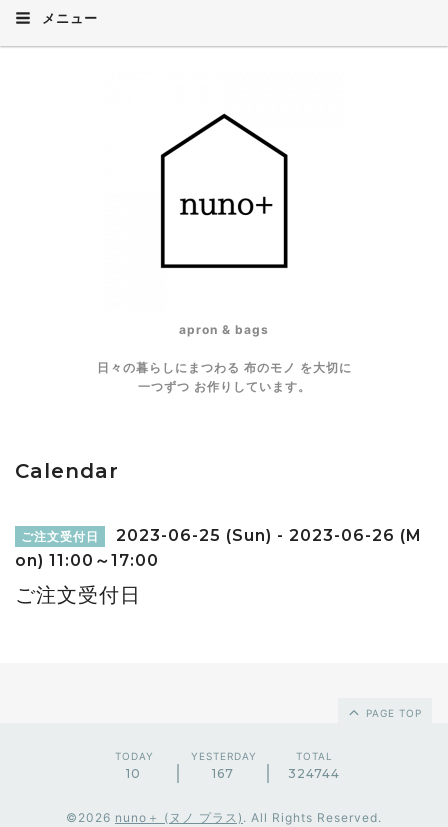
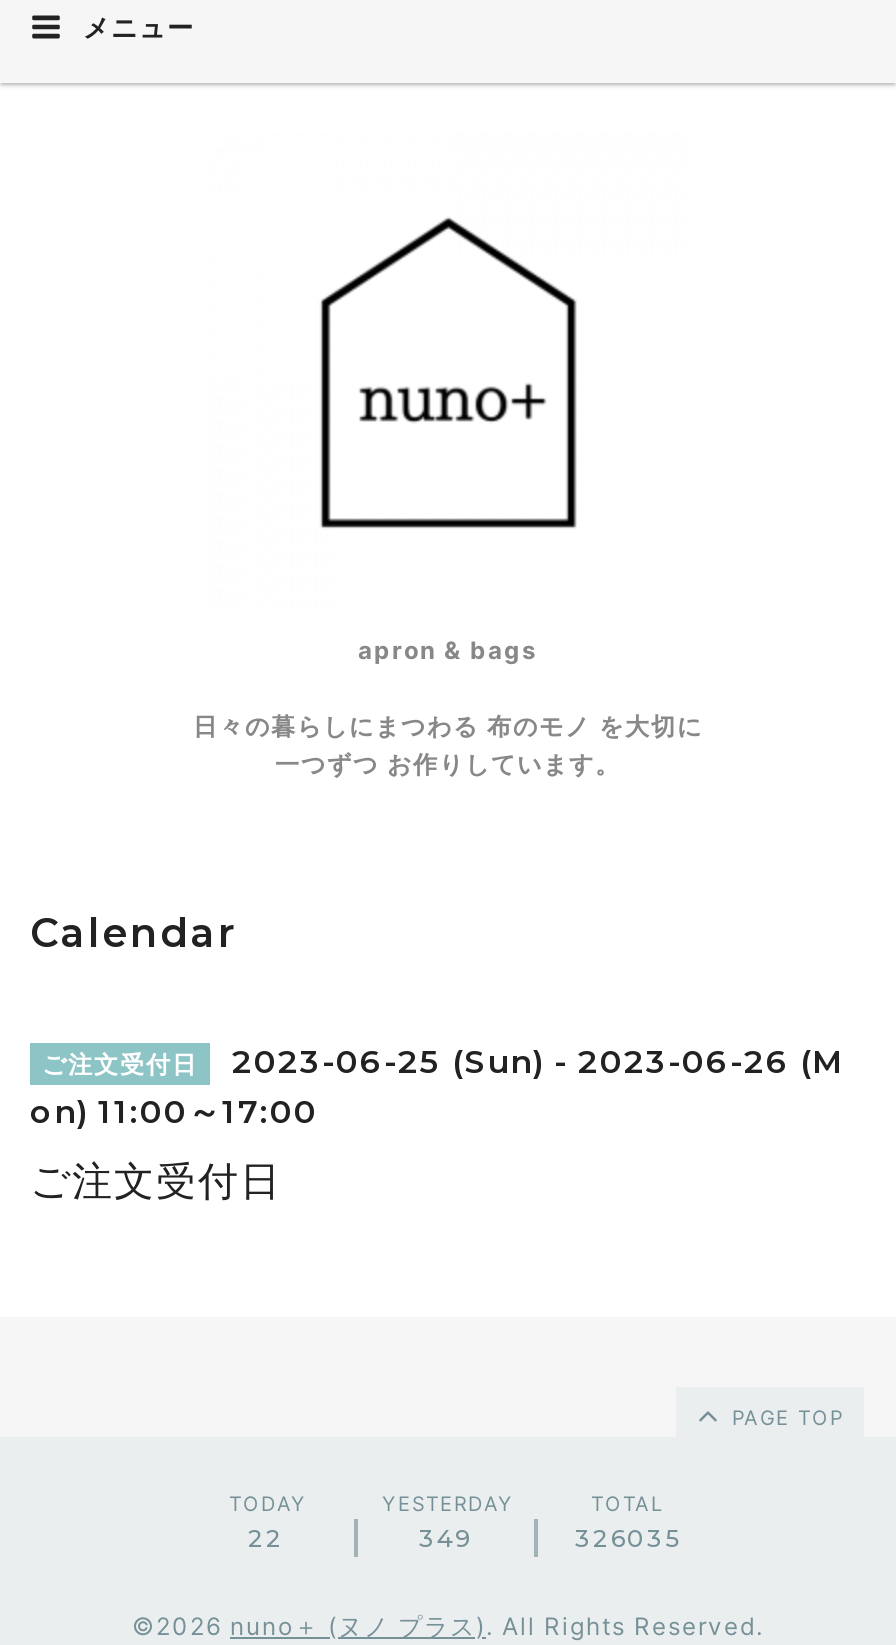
- 10
+ 22

- 167
+ 349

- 324744
+ 326035
